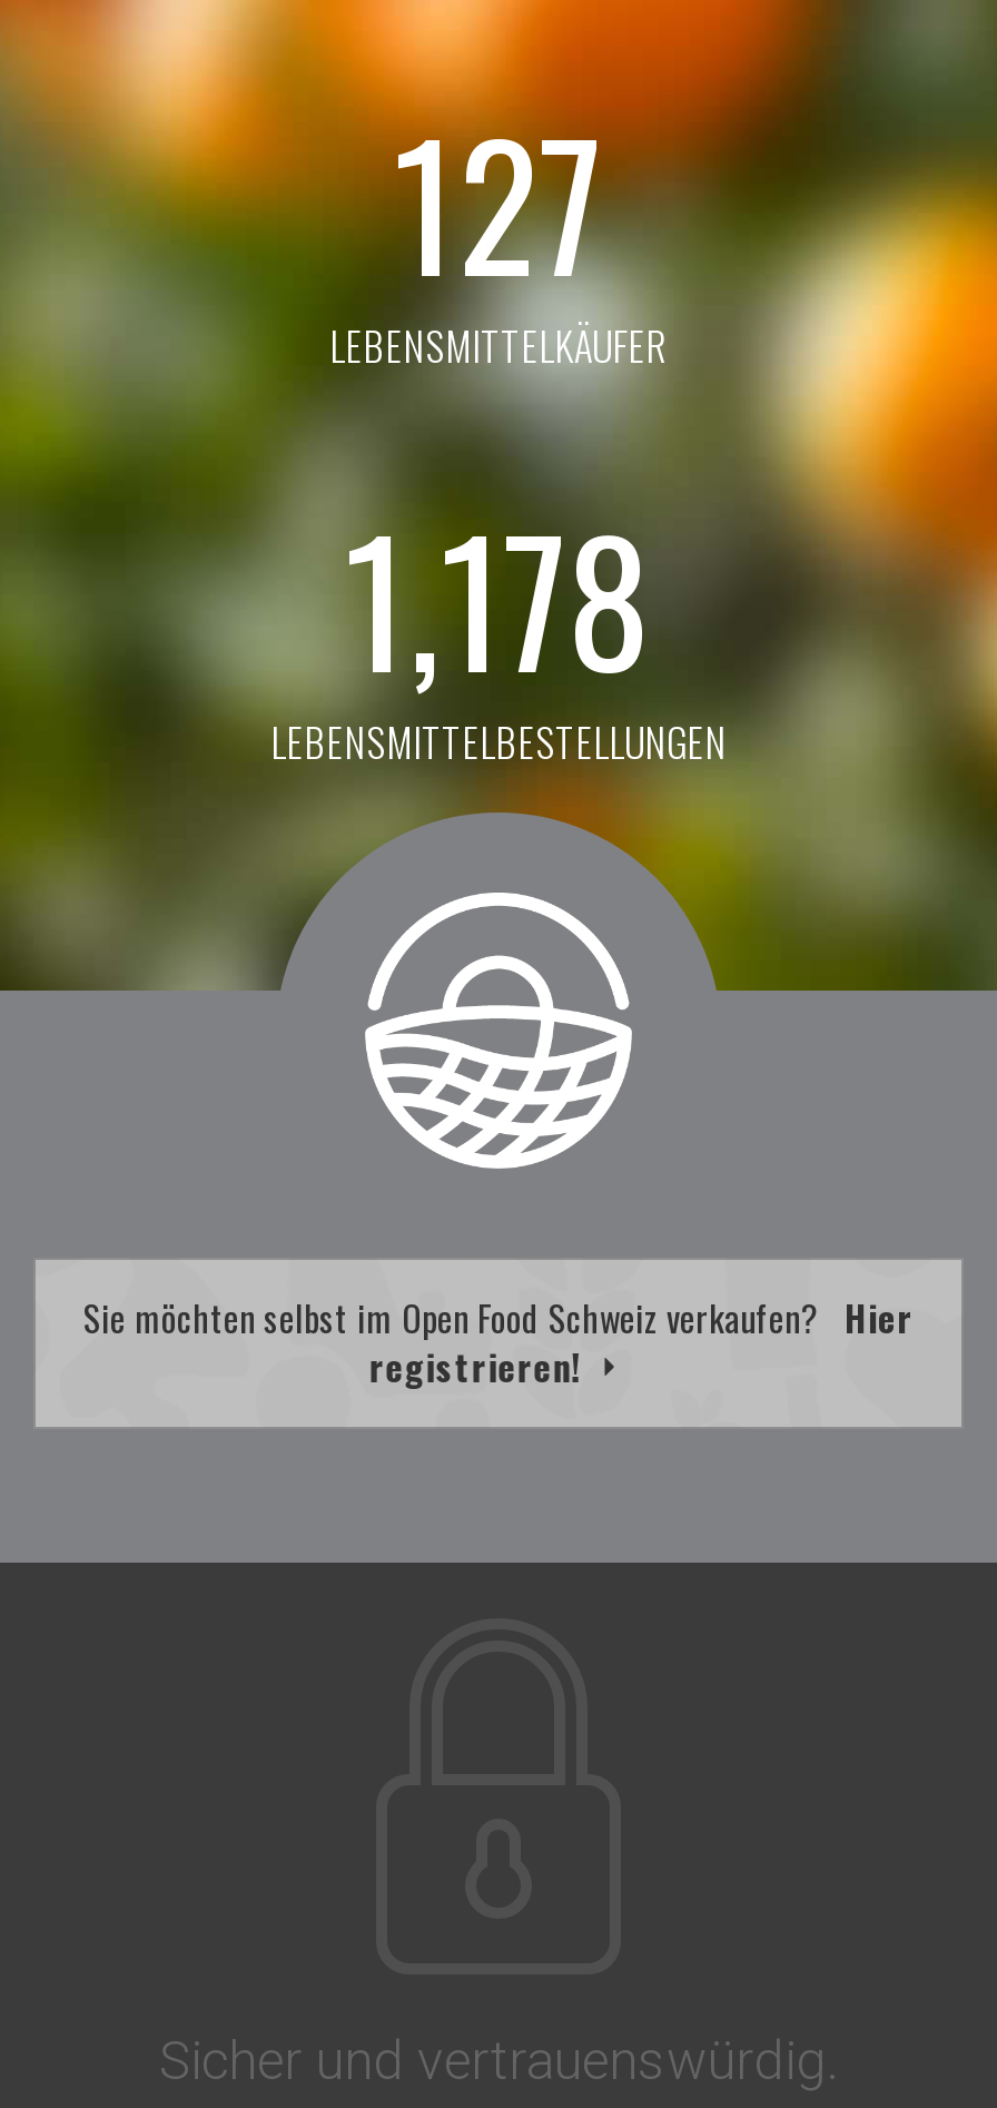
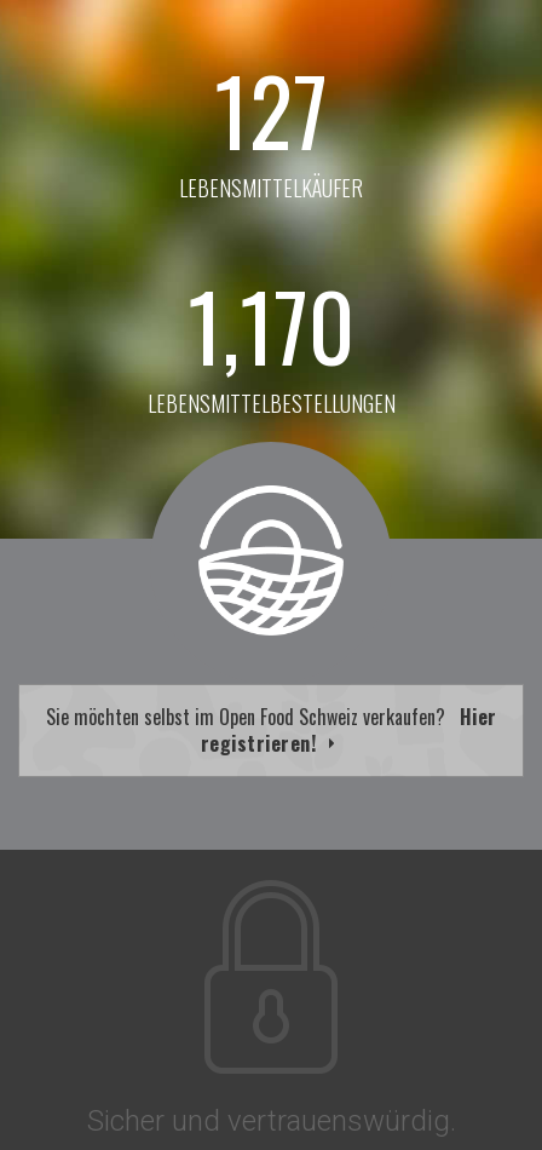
- 1,178
+ 1,170
